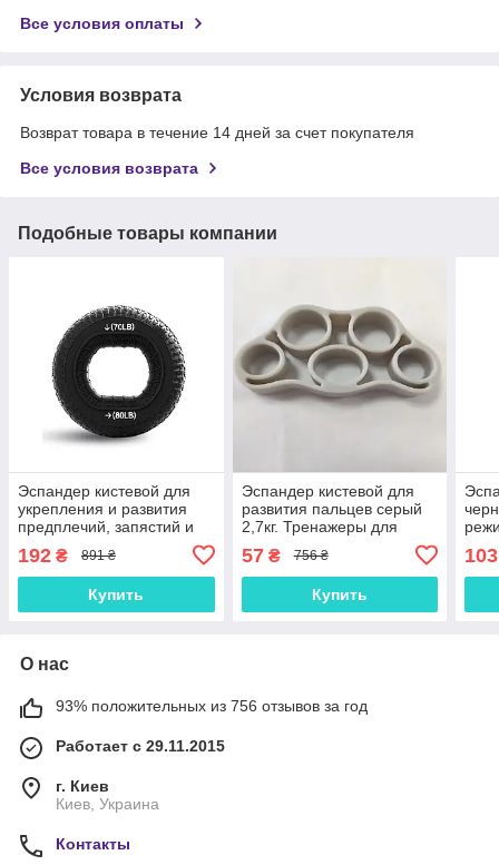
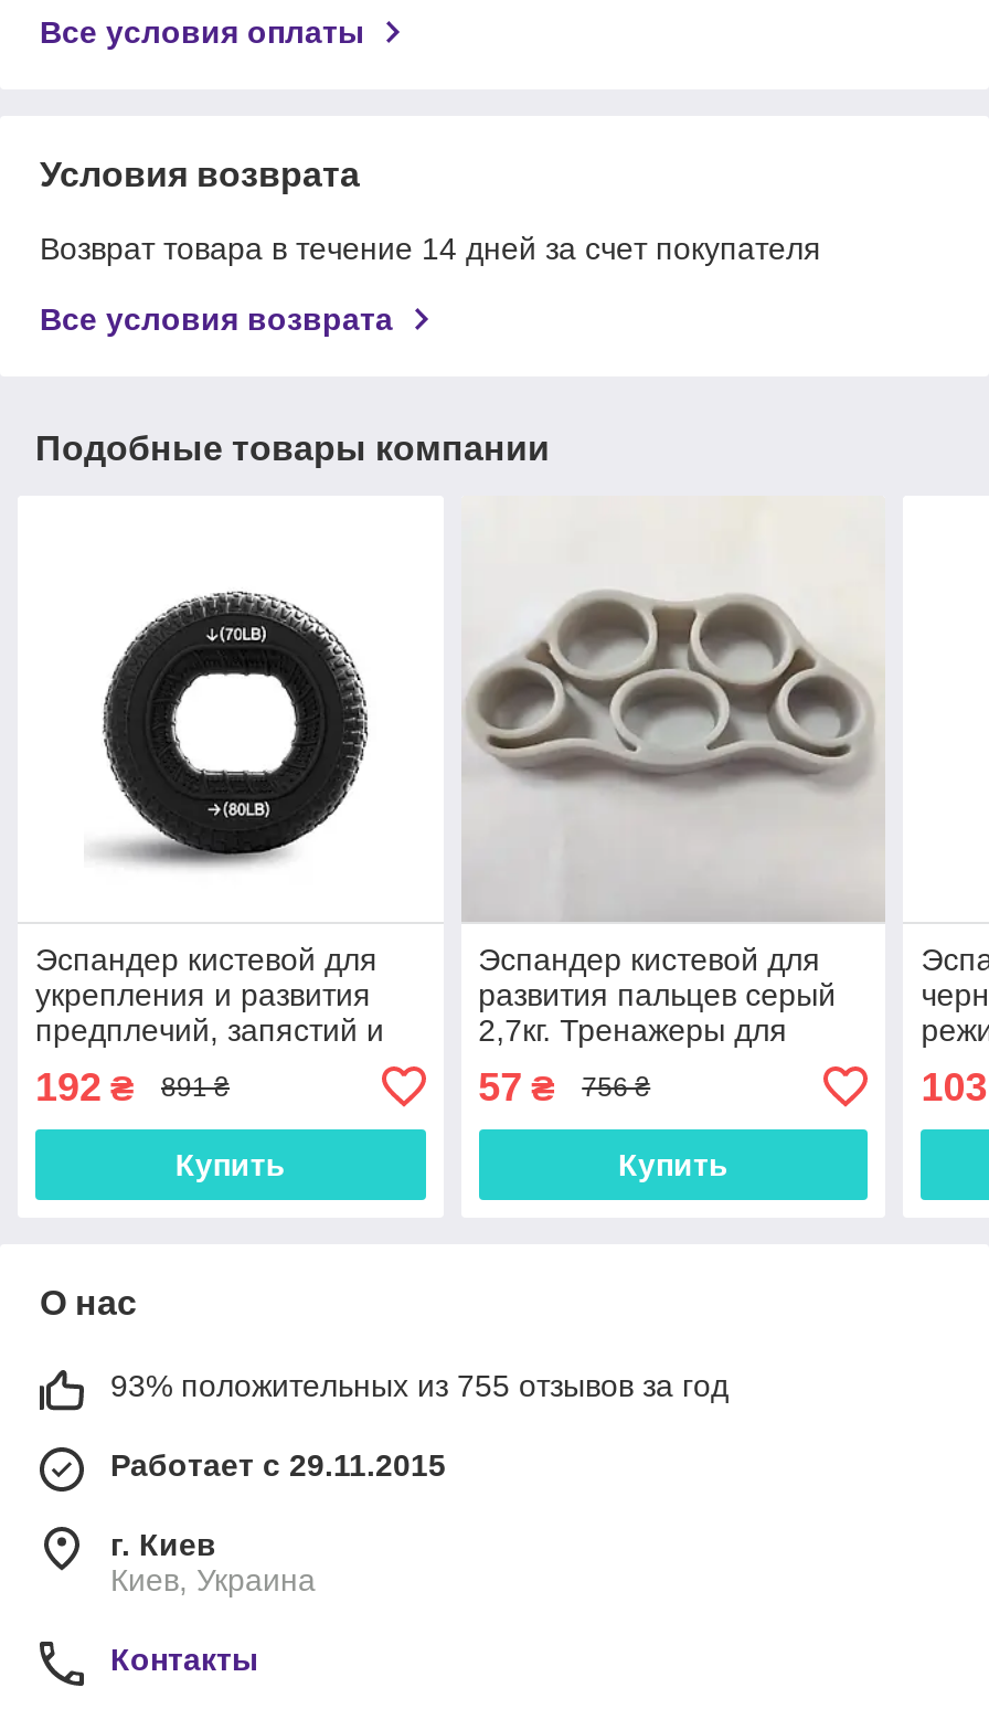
- 93% положительных из 756 отзывов за год
+ 93% положительных из 755 отзывов за год
